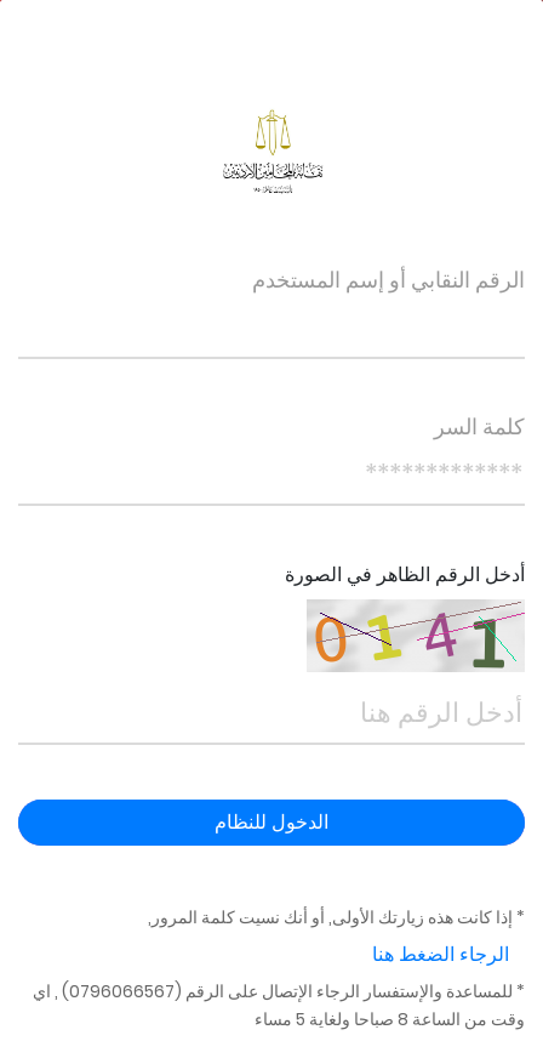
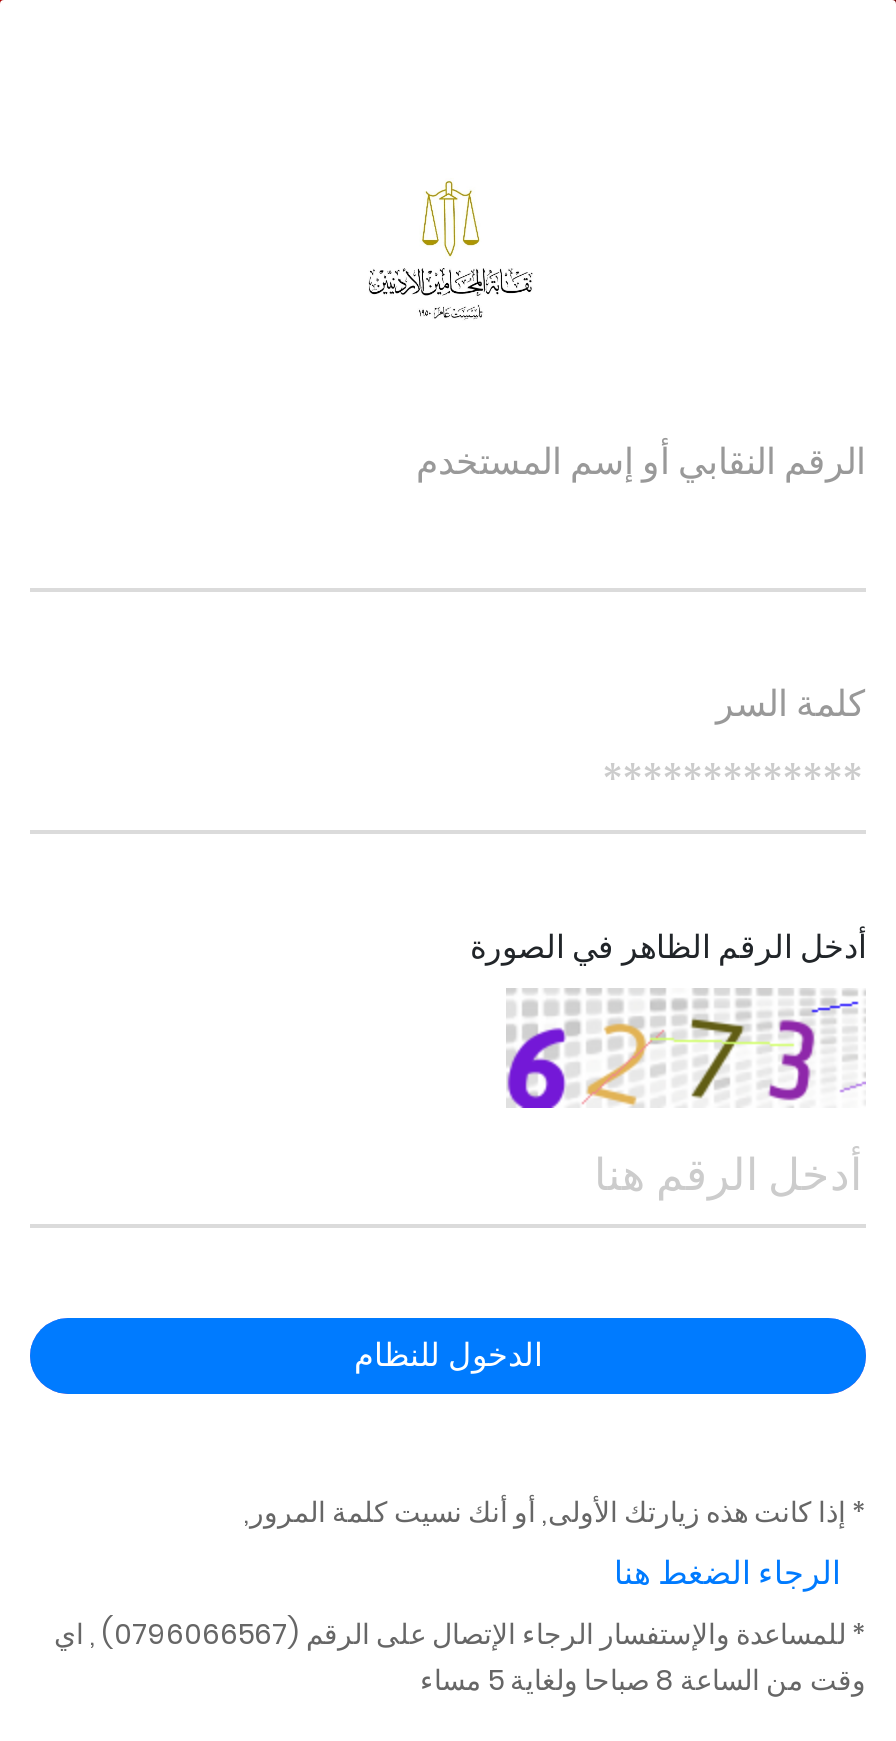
- [image]
+ [image]
